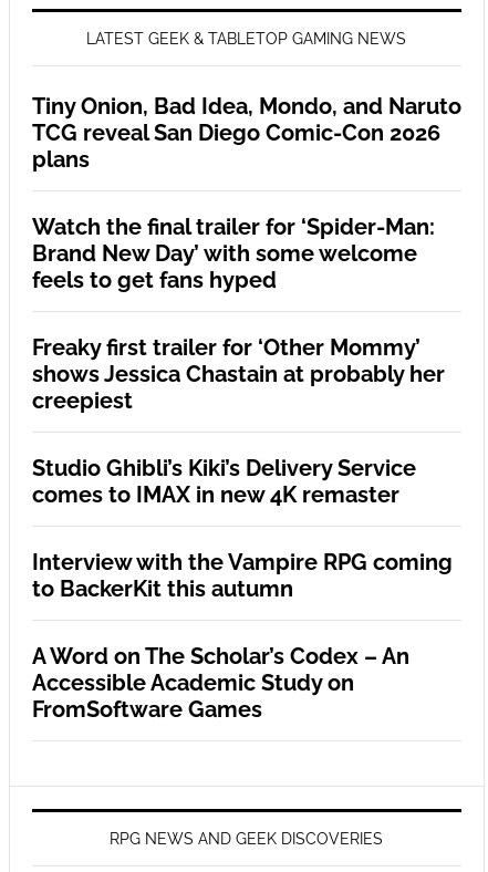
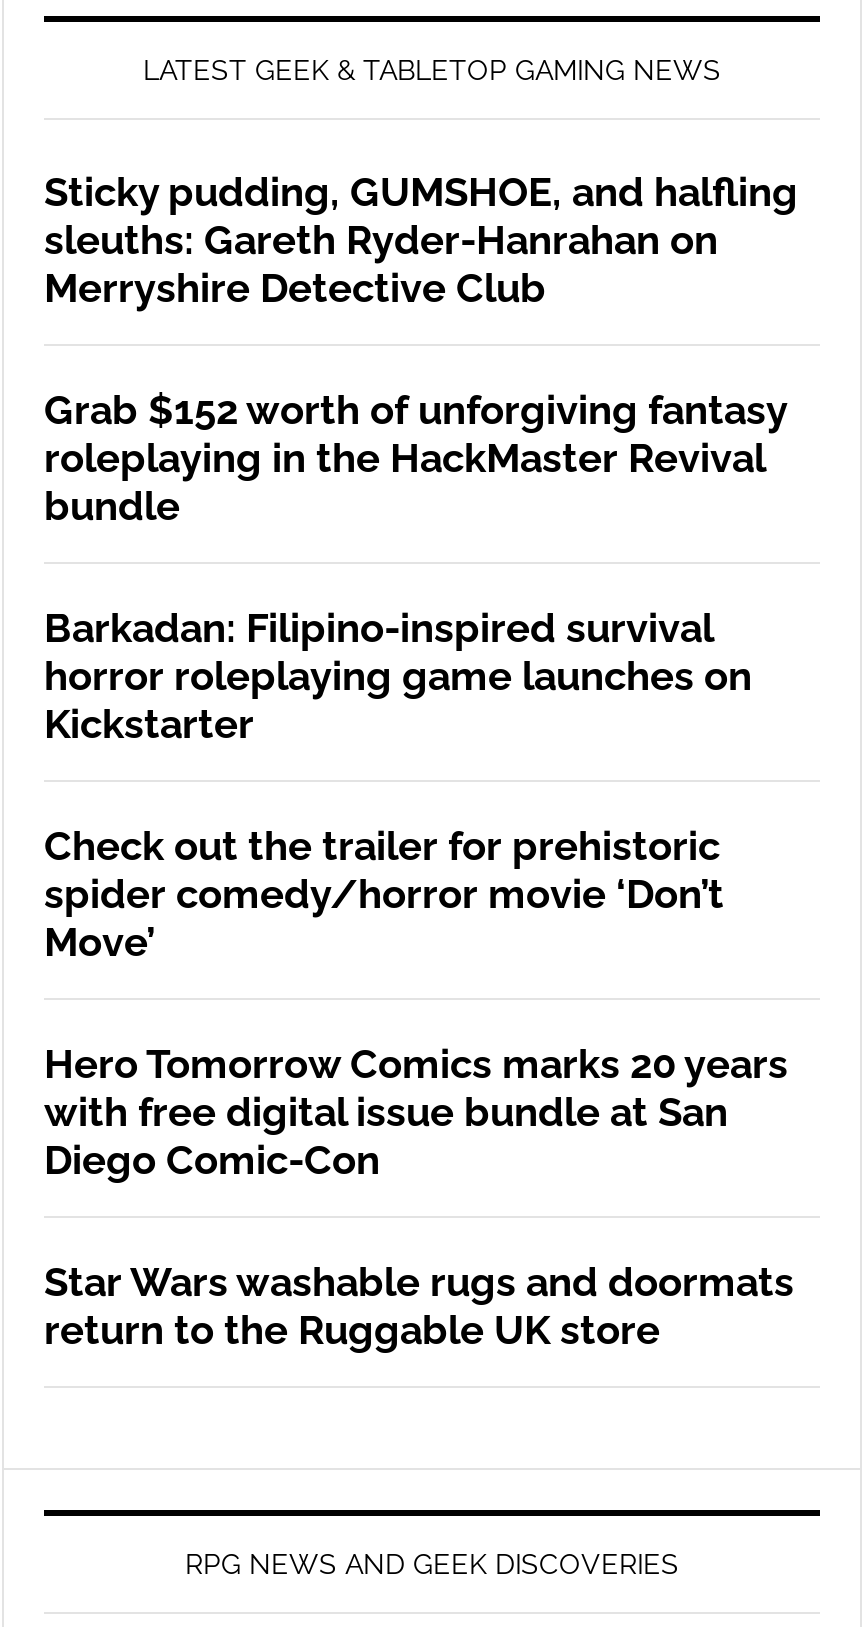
- Tiny Onion, Bad Idea, Mondo, and Naruto
- TCG reveal San Diego Comic-Con 2026
- plans
+ Sticky pudding, GUMSHOE, and halfling
+ sleuths: Gareth Ryder-Hanrahan on
+ Merryshire Detective Club

- Watch the final trailer for ‘Spider-Man:
- Brand New Day’ with some welcome
- feels to get fans hyped
+ Grab $152 worth of unforgiving fantasy
+ roleplaying in the HackMaster Revival
+ bundle

- Freaky first trailer for ‘Other Mommy’
- shows Jessica Chastain at probably her
- creepiest
+ Barkadan: Filipino-inspired survival
+ horror roleplaying game launches on
+ Kickstarter

- Studio Ghibli’s Kiki’s Delivery Service
- comes to IMAX in new 4K remaster
+ Check out the trailer for prehistoric
+ spider comedy/horror movie ‘Don’t
+ Move’

- Interview with the Vampire RPG coming
- to BackerKit this autumn
+ Hero Tomorrow Comics marks 20 years
+ with free digital issue bundle at San
+ Diego Comic-Con

- A Word on The Scholar’s Codex – An
- Accessible Academic Study on
- FromSoftware Games
+ Star Wars washable rugs and doormats
+ return to the Ruggable UK store
